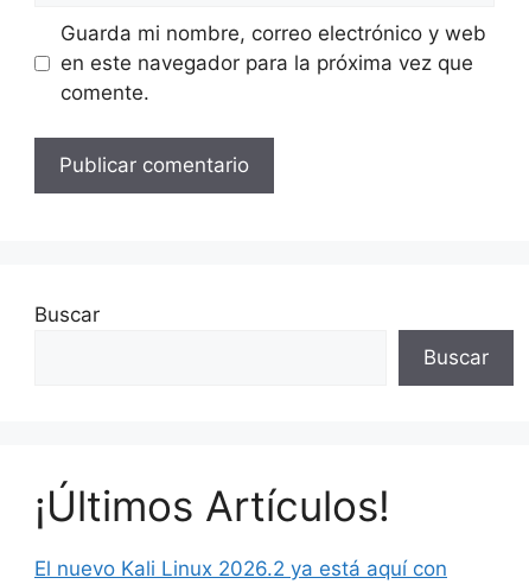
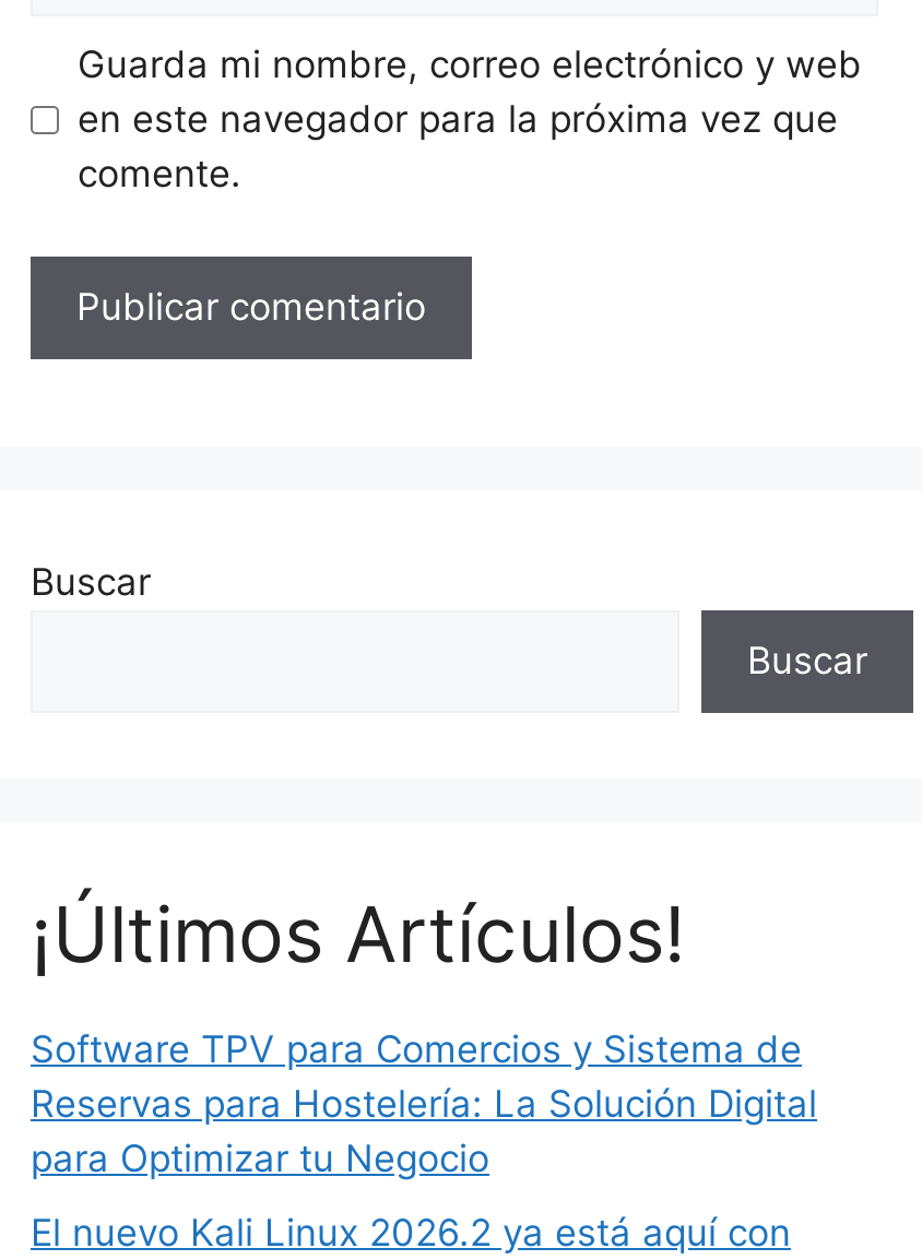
+ Software TPV para Comercios y Sistema de
+ Reservas para Hostelería: La Solución Digital
+ para Optimizar tu Negocio
